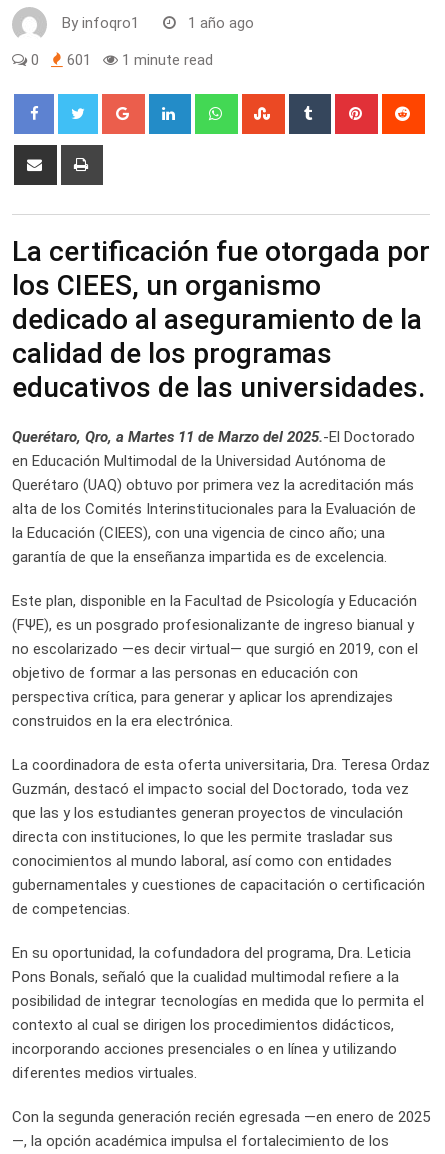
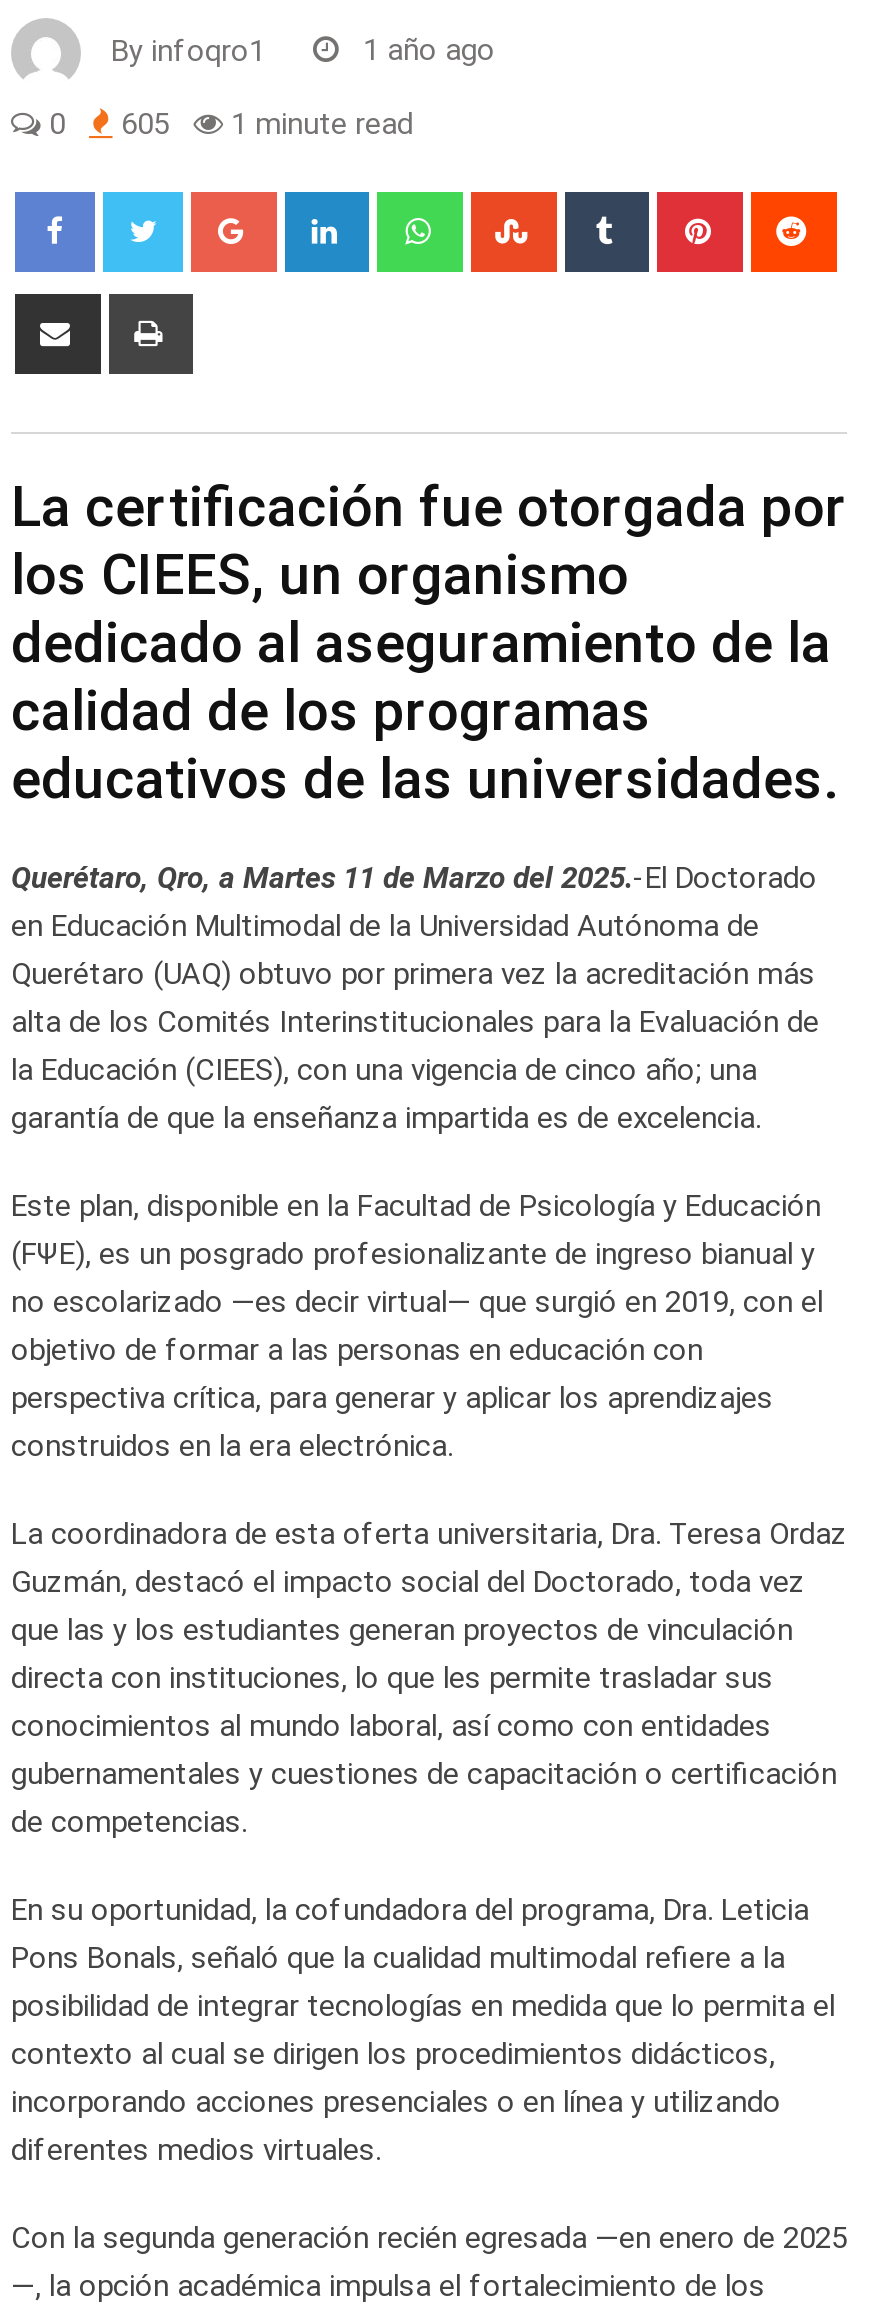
- 0 601 1 minute read
+ 0 605 1 minute read
